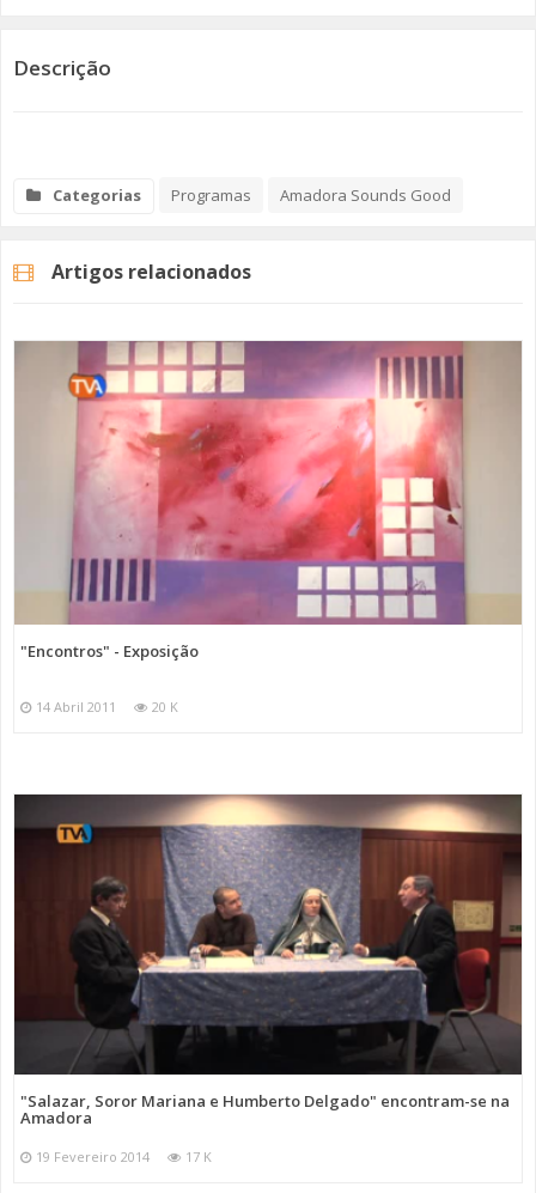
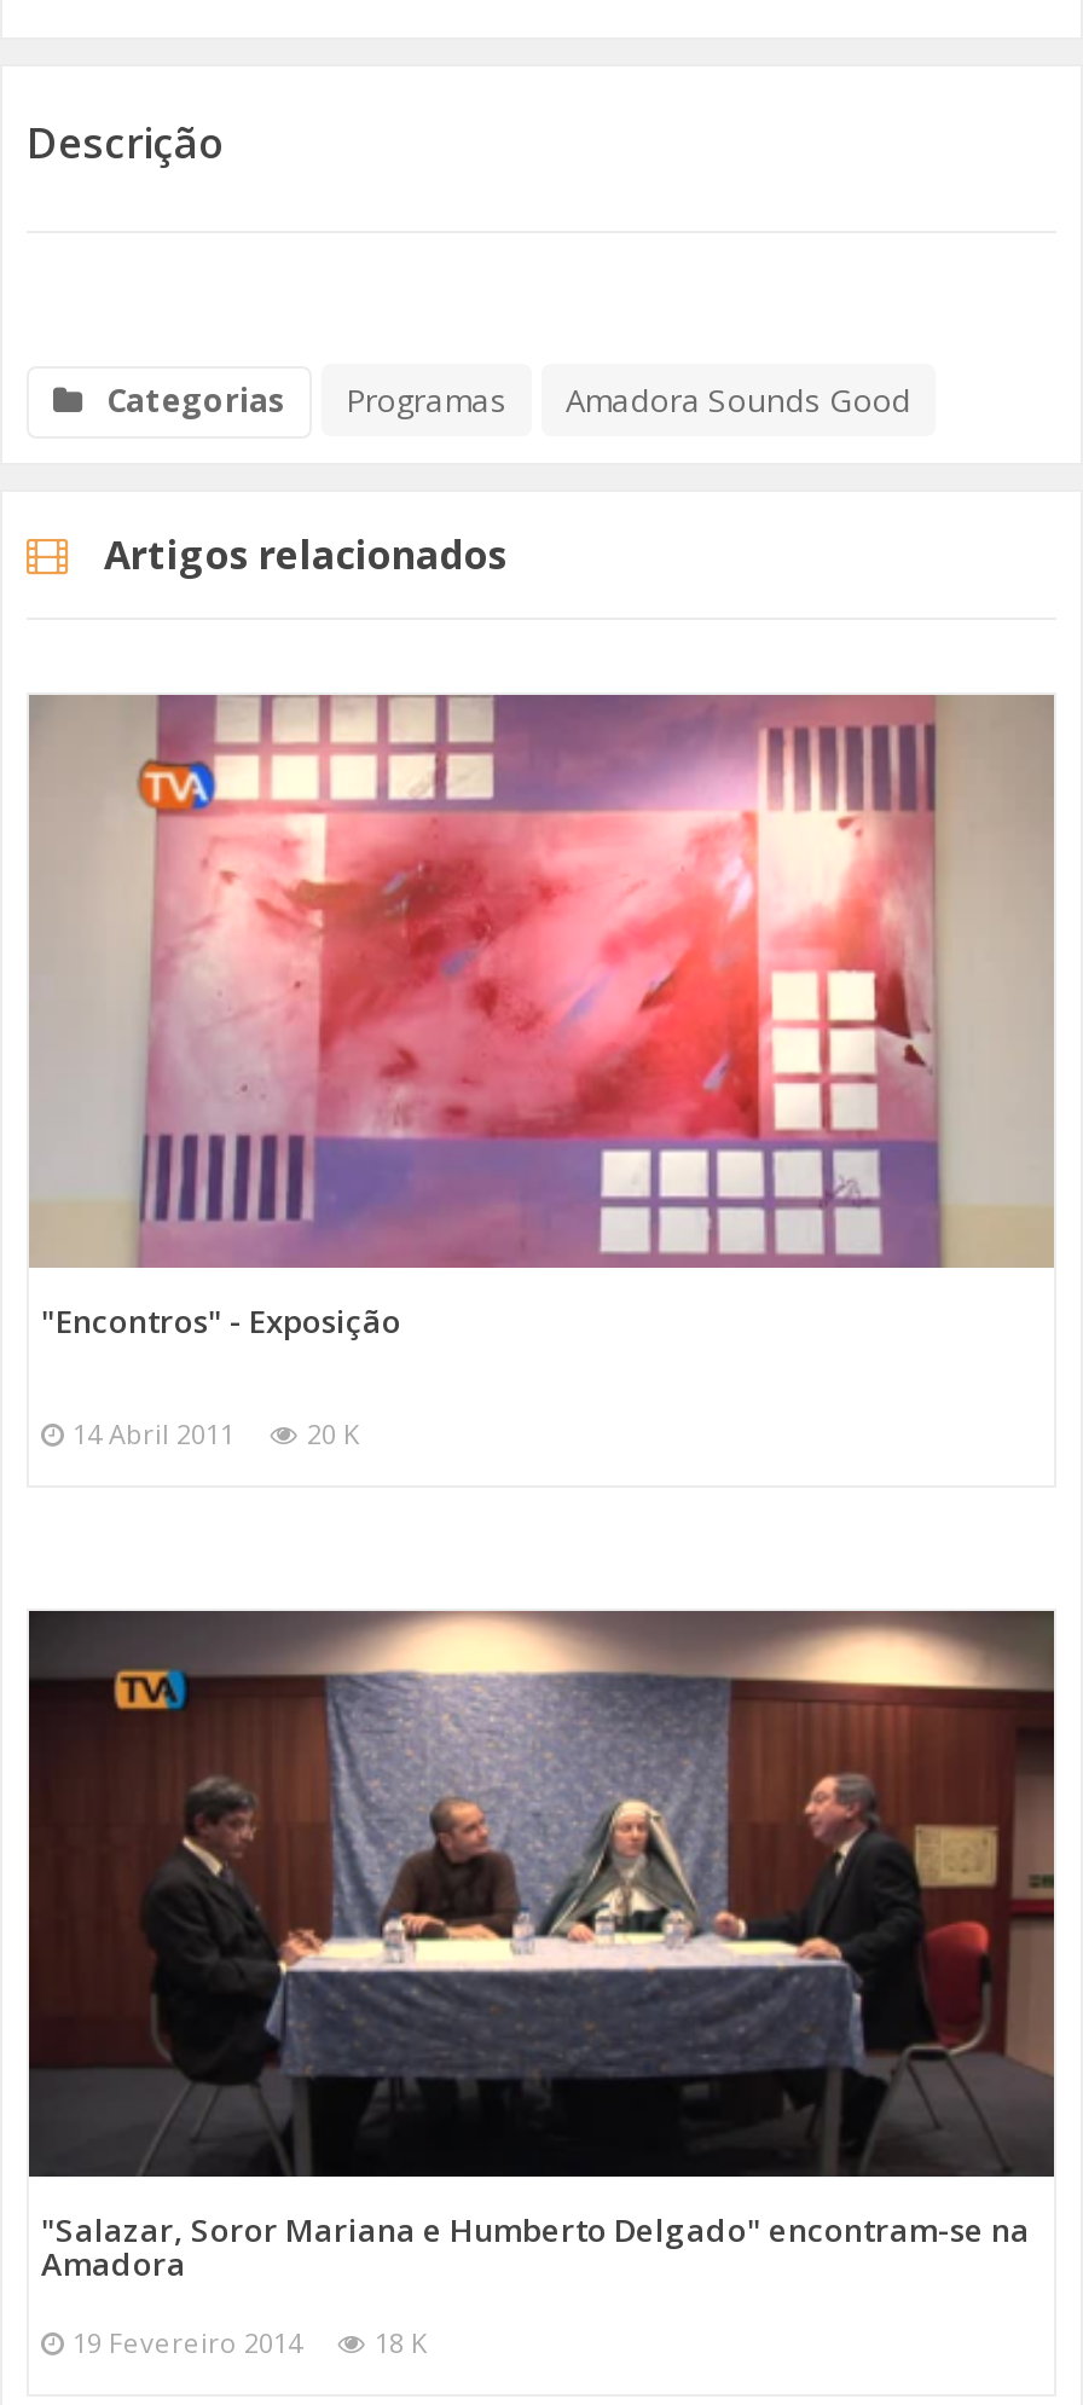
- 19 Fevereiro 2014 17 K
+ 19 Fevereiro 2014 18 K
